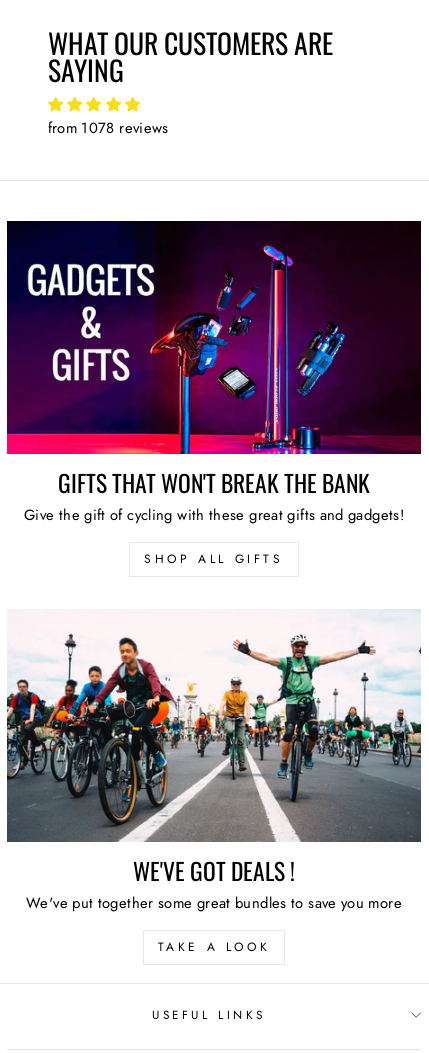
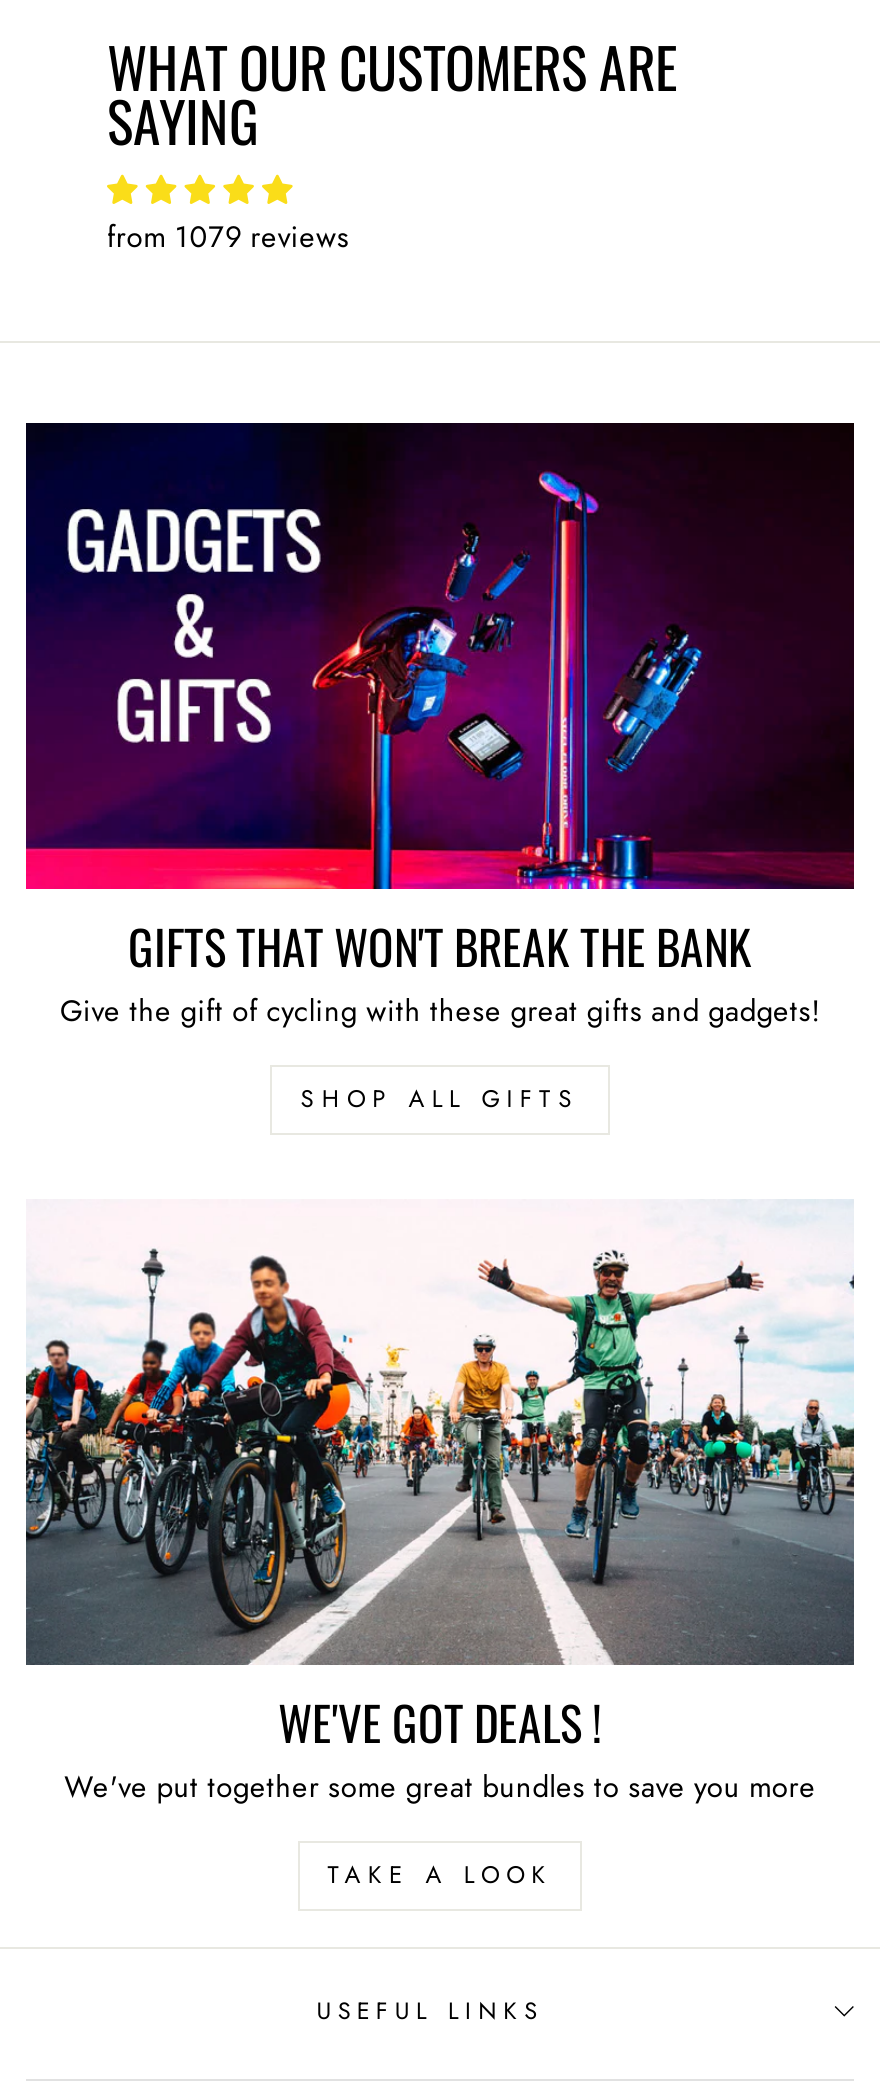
- from 1078 reviews
+ from 1079 reviews
